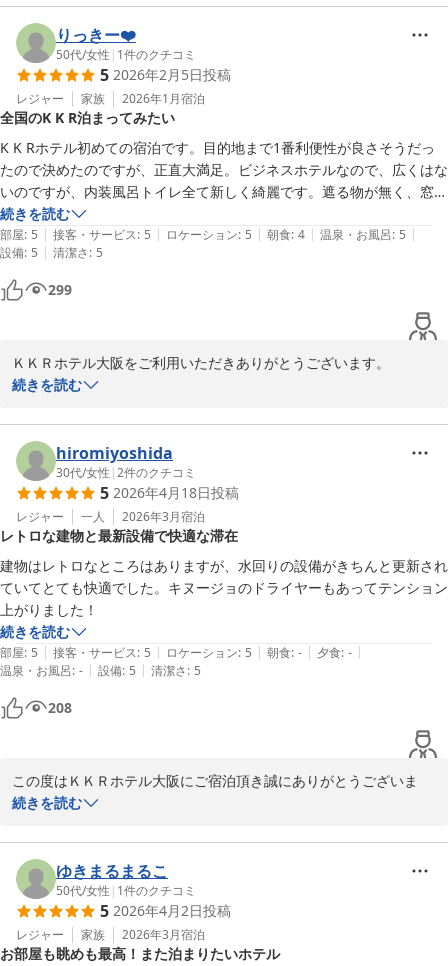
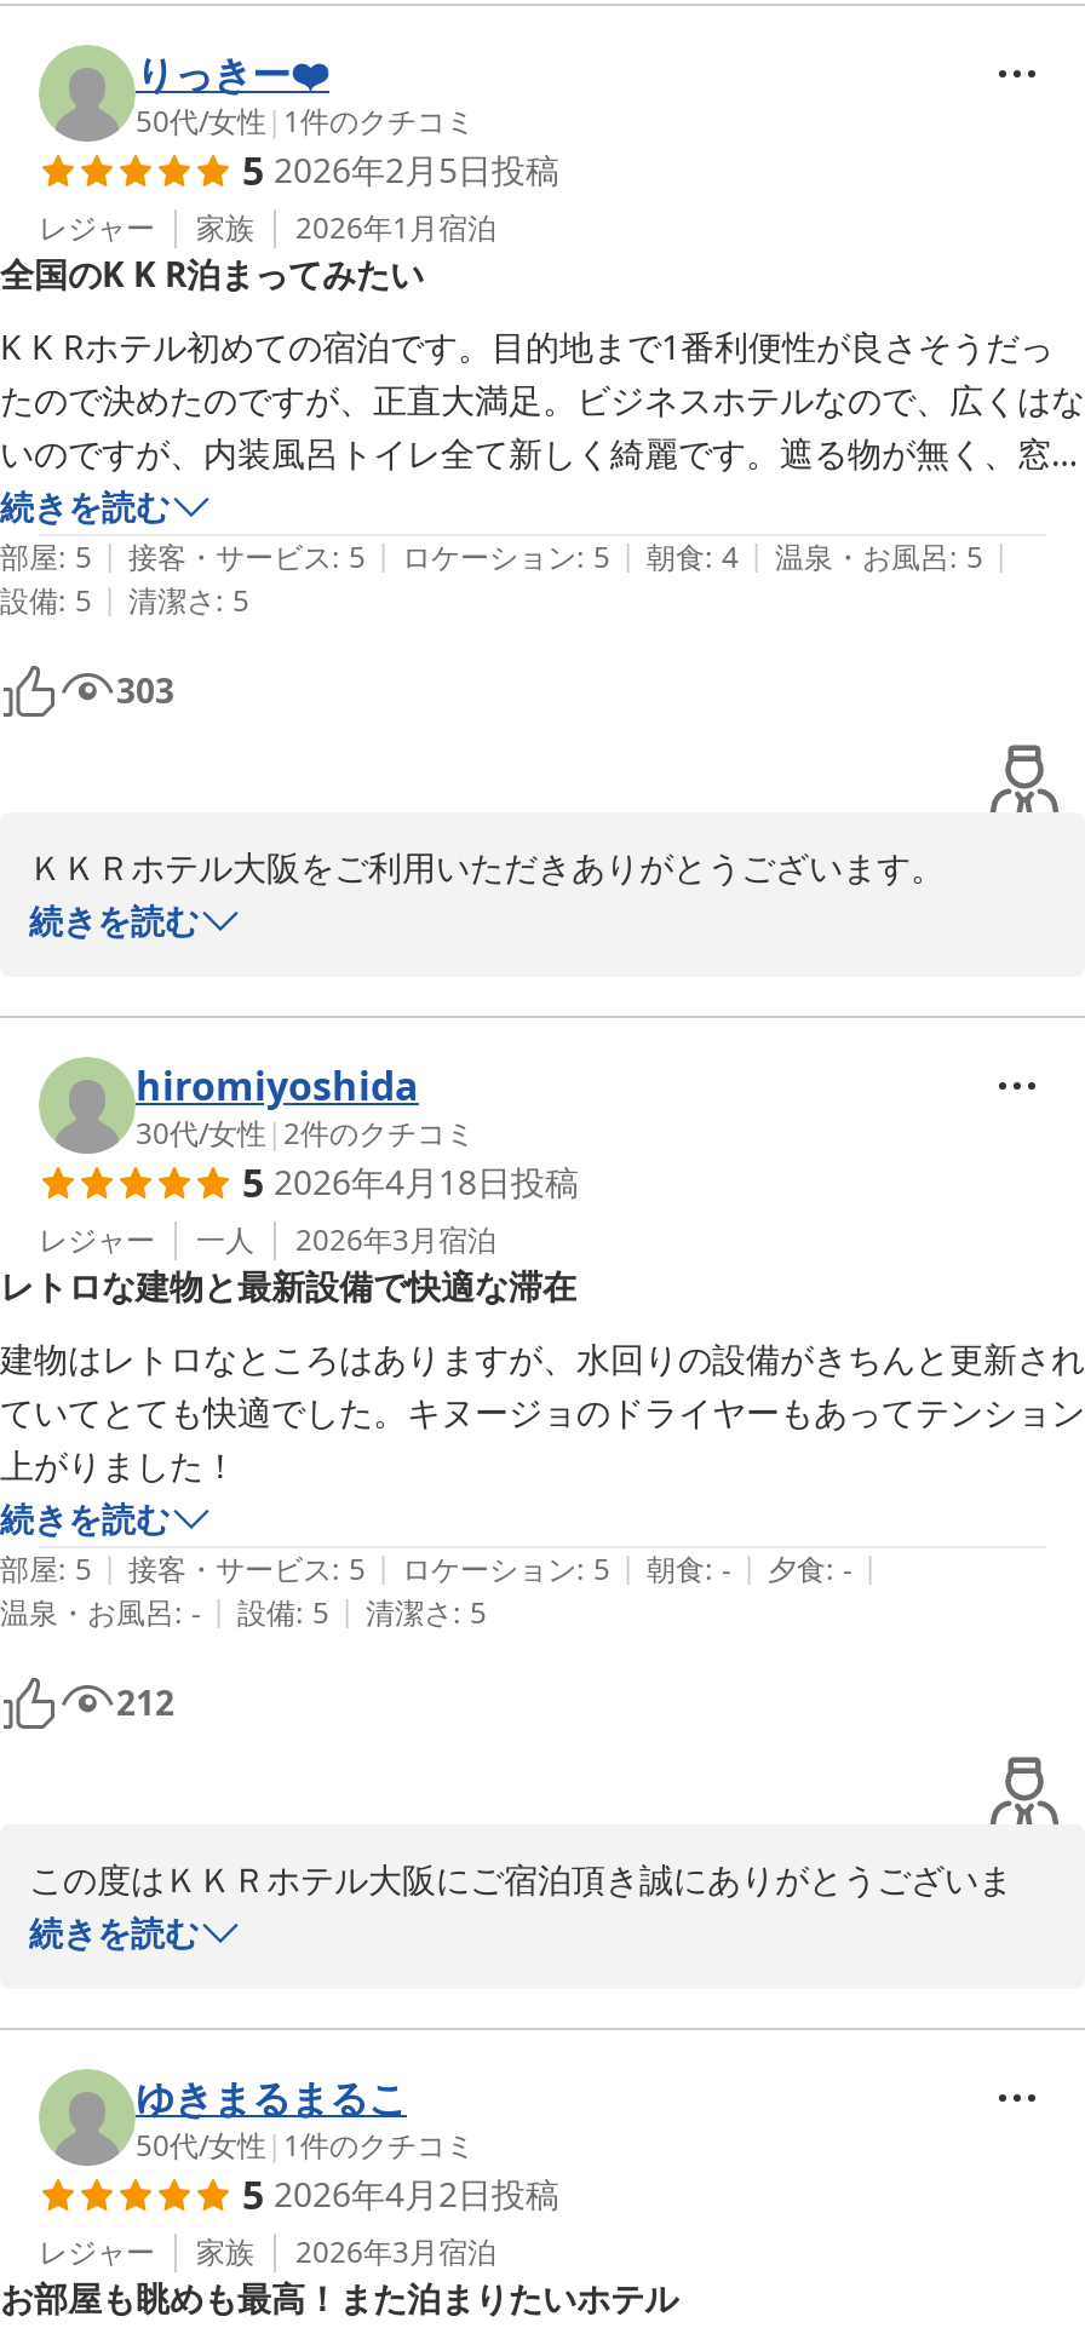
- 299
+ 303

- 208
+ 212
